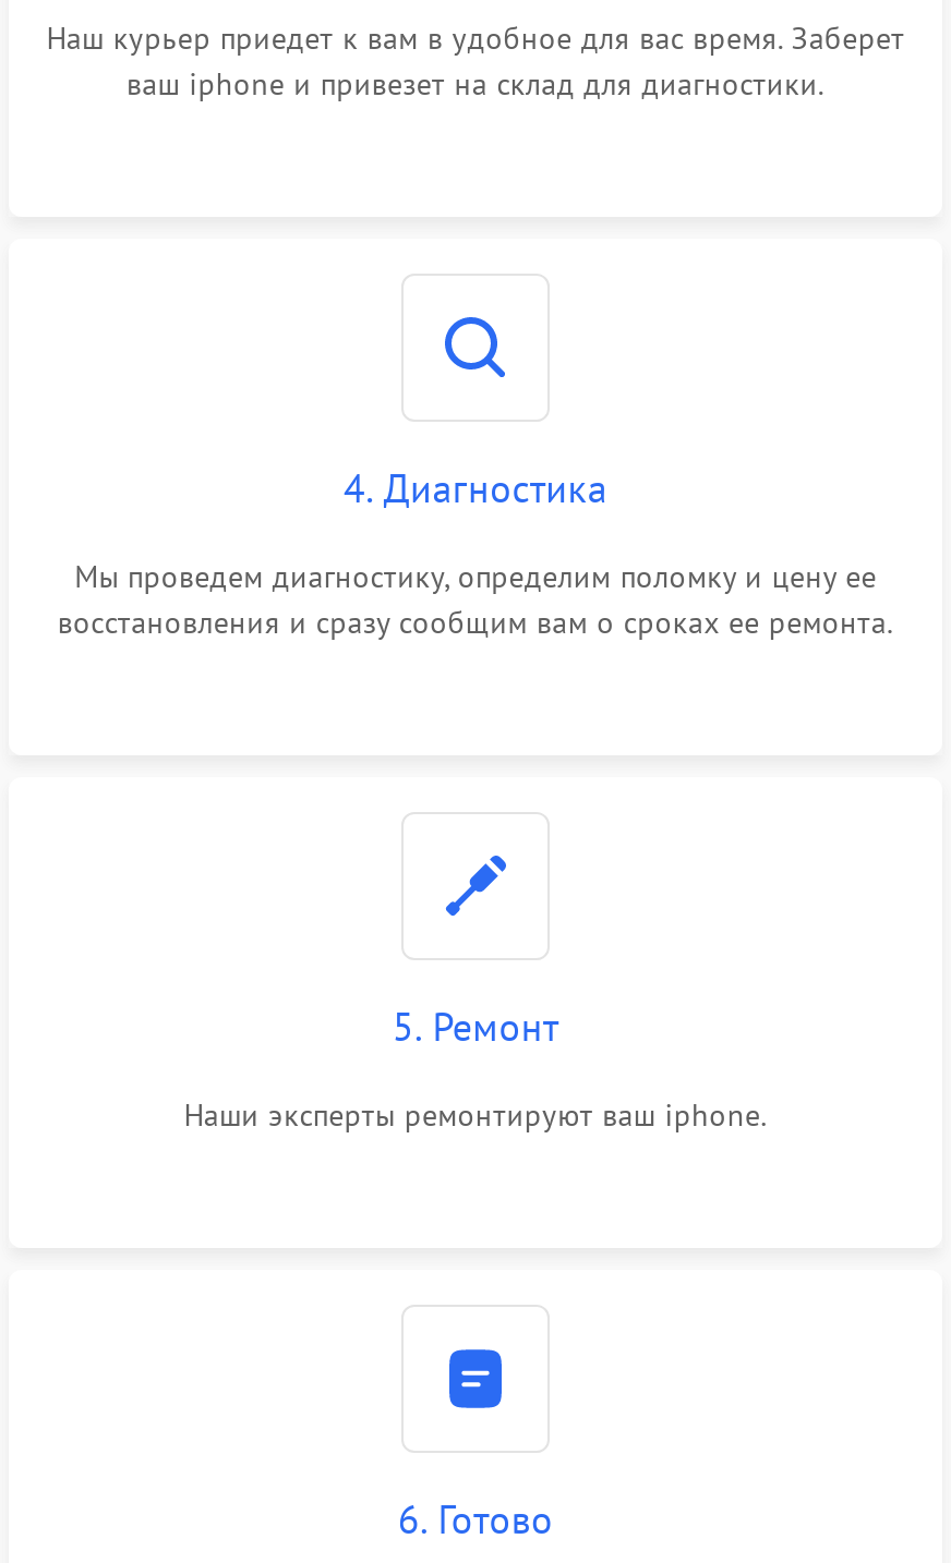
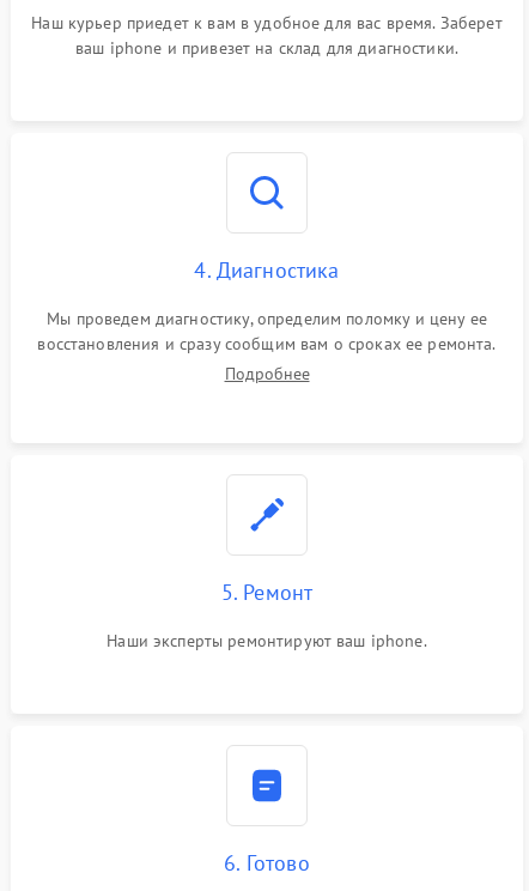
+ Подробнее
